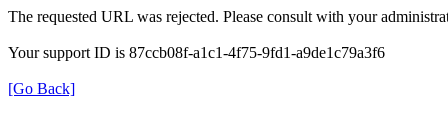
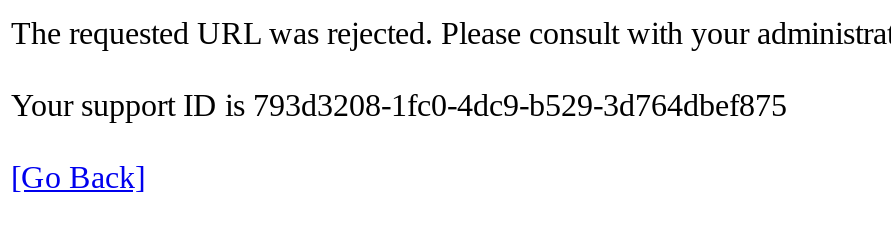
- Your support ID is 87ccb08f-a1c1-4f75-9fd1-a9de1c79a3f6
+ Your support ID is 793d3208-1fc0-4dc9-b529-3d764dbef875
